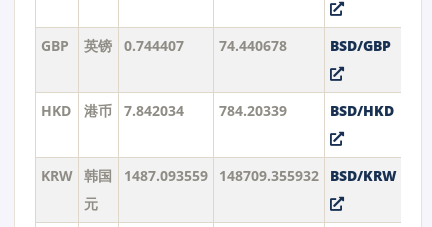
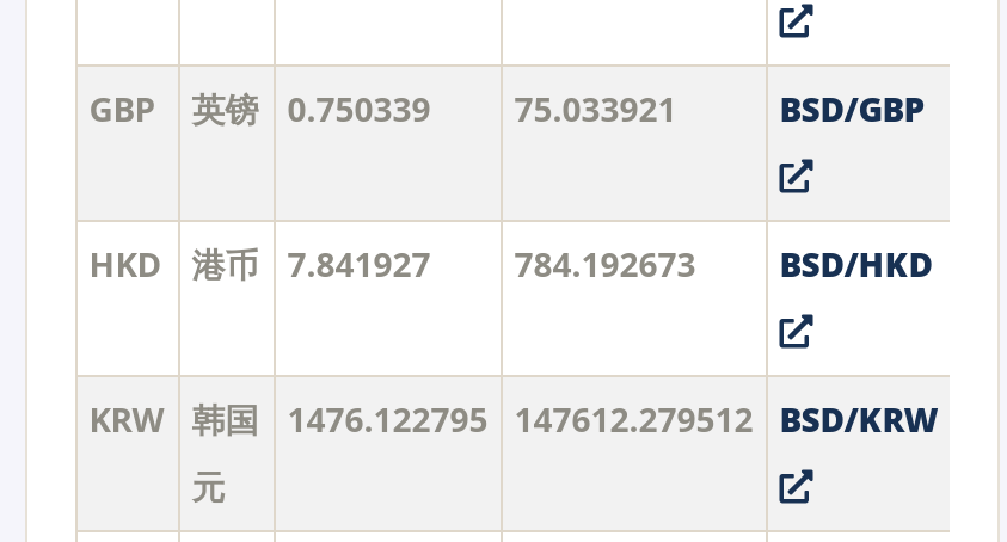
- 0.744407
+ 0.750339

- 74.440678
+ 75.033921

- 7.842034
+ 7.841927

- 784.20339
+ 784.192673

- KRW 韩国 1487.093559 148709.355932 BSD/KRW
+ KRW 韩国 1476.122795 147612.279512 BSD/KRW
